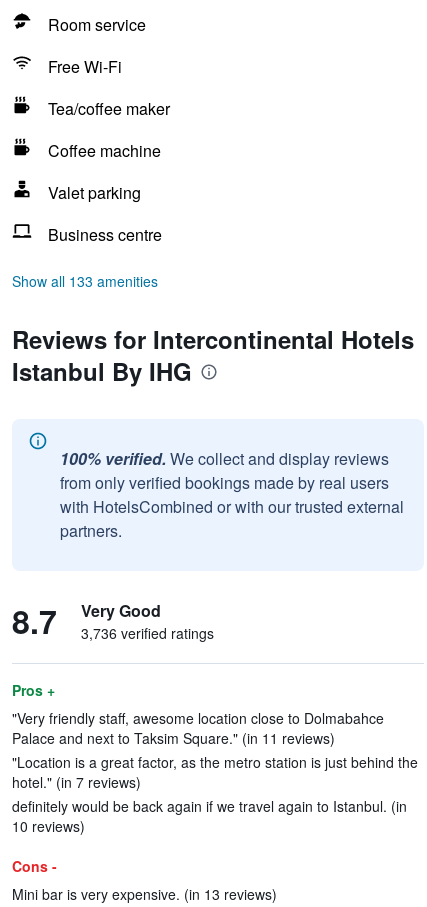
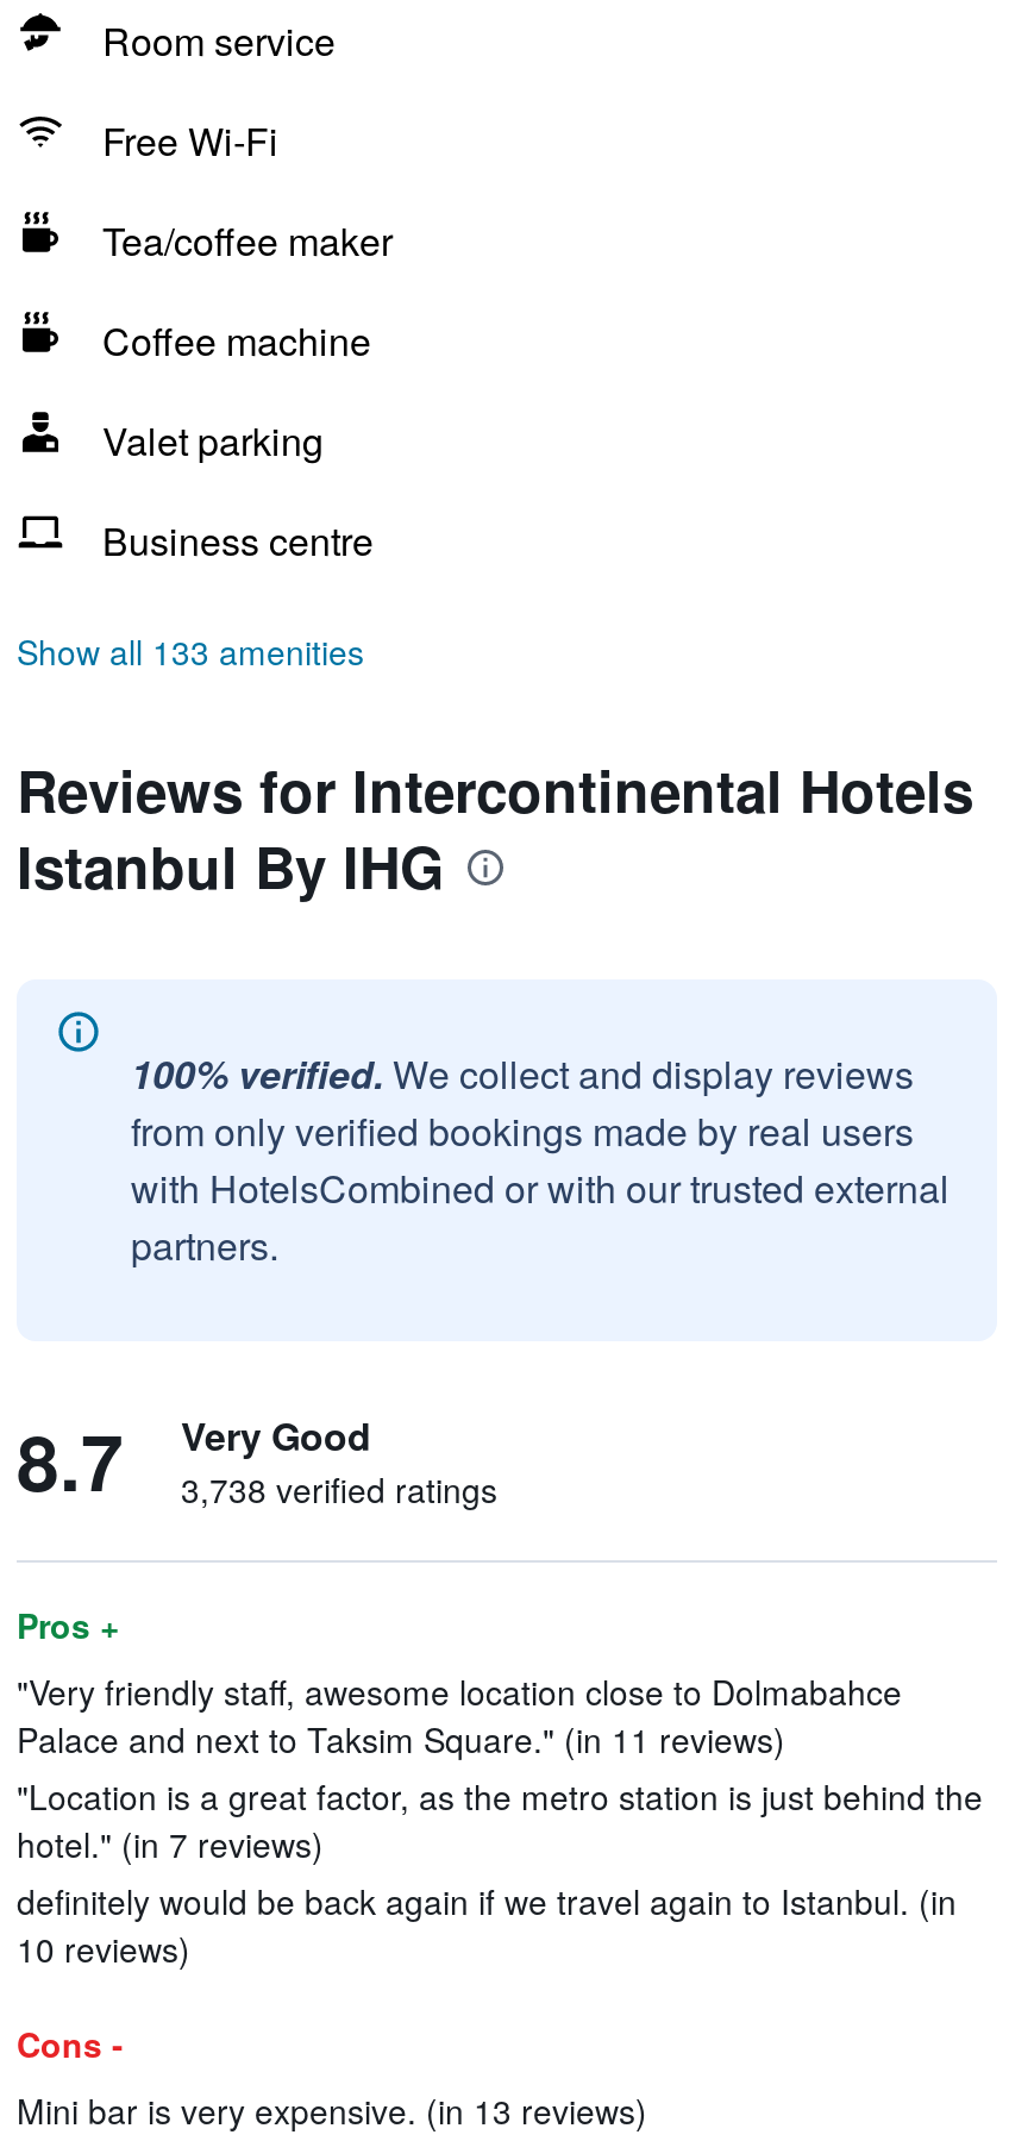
- 3,736 verified ratings
+ 3,738 verified ratings
